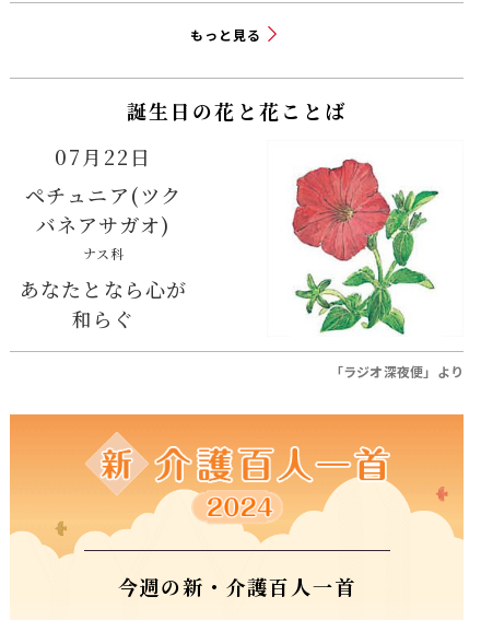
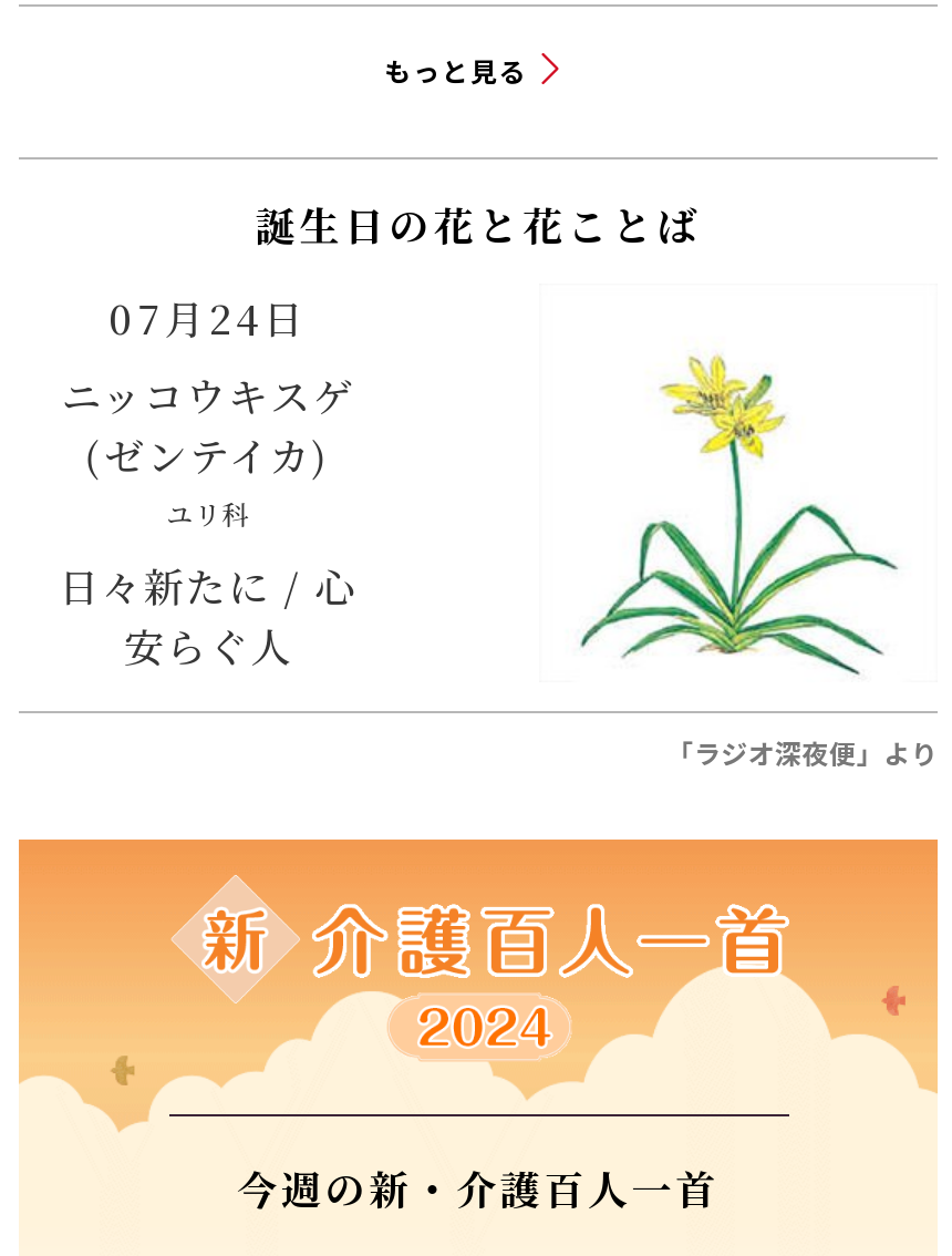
- 07月22日
- ペチュニア(ツク
- バネアサガオ)
- ナス科
- あなたとなら心が
- 和らぐ
+ 07月24日
+ ニッコウキスゲ
+ (ゼンテイカ)
+ ユリ科
+ 日々新たに / 心
+ 安らぐ人

- [image]
+ [image]
